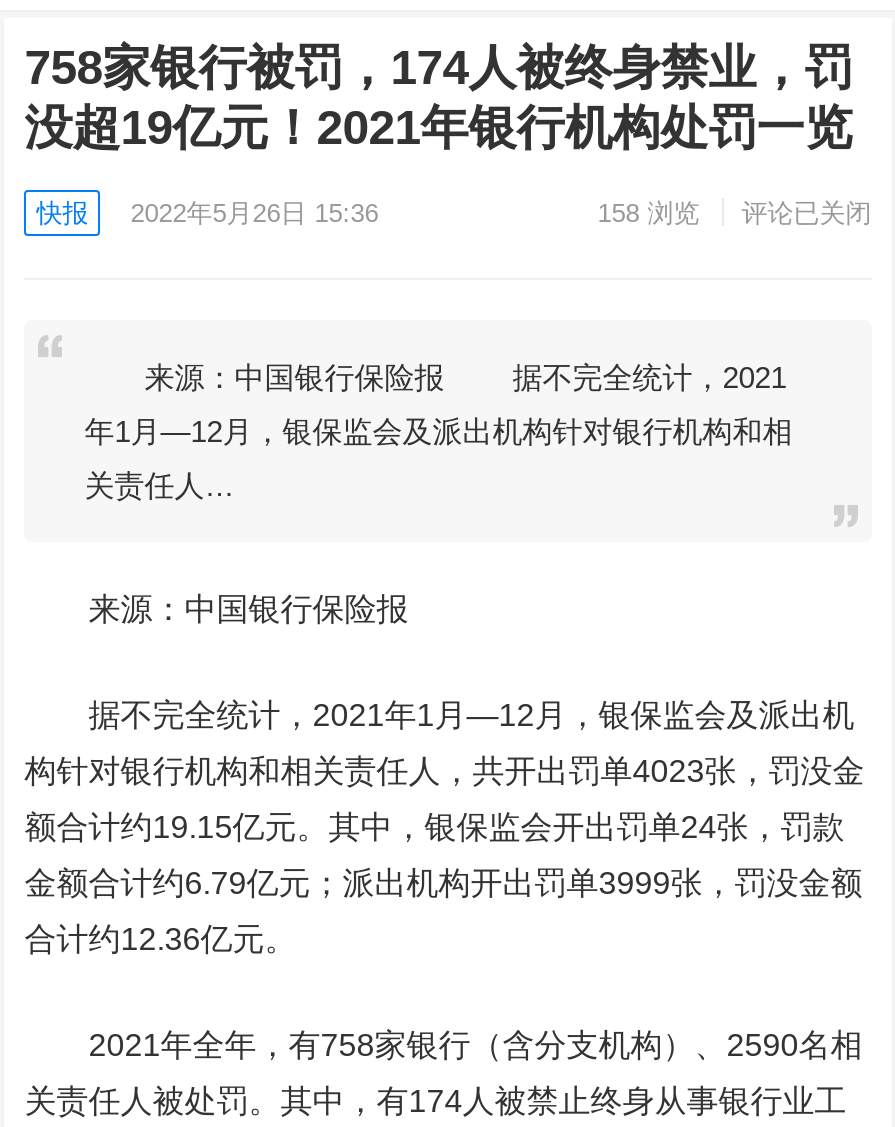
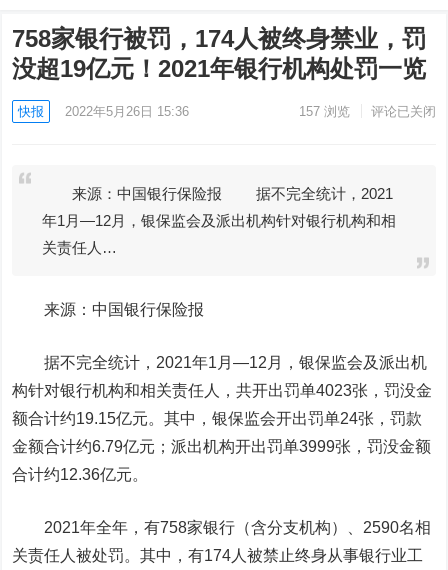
- 158浏览 评论已关闭
+ 157浏览 评论已关闭
